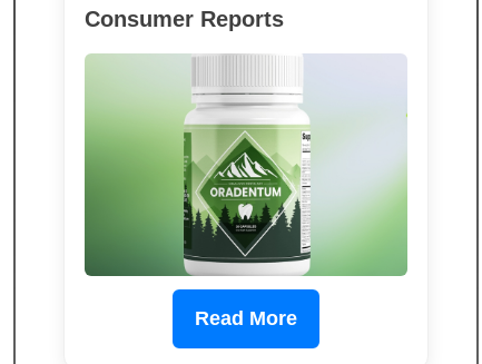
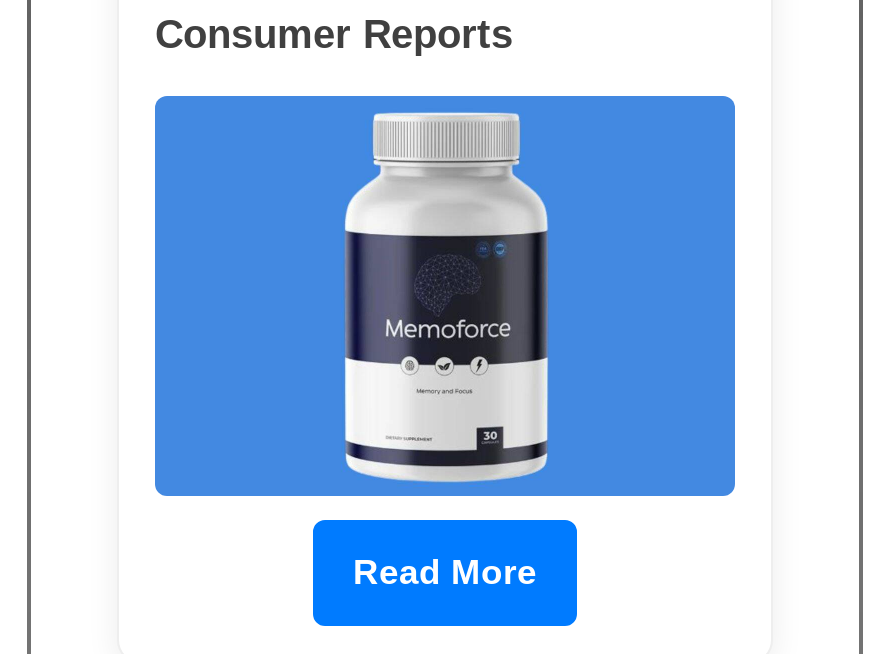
- [image]
+ [image]
